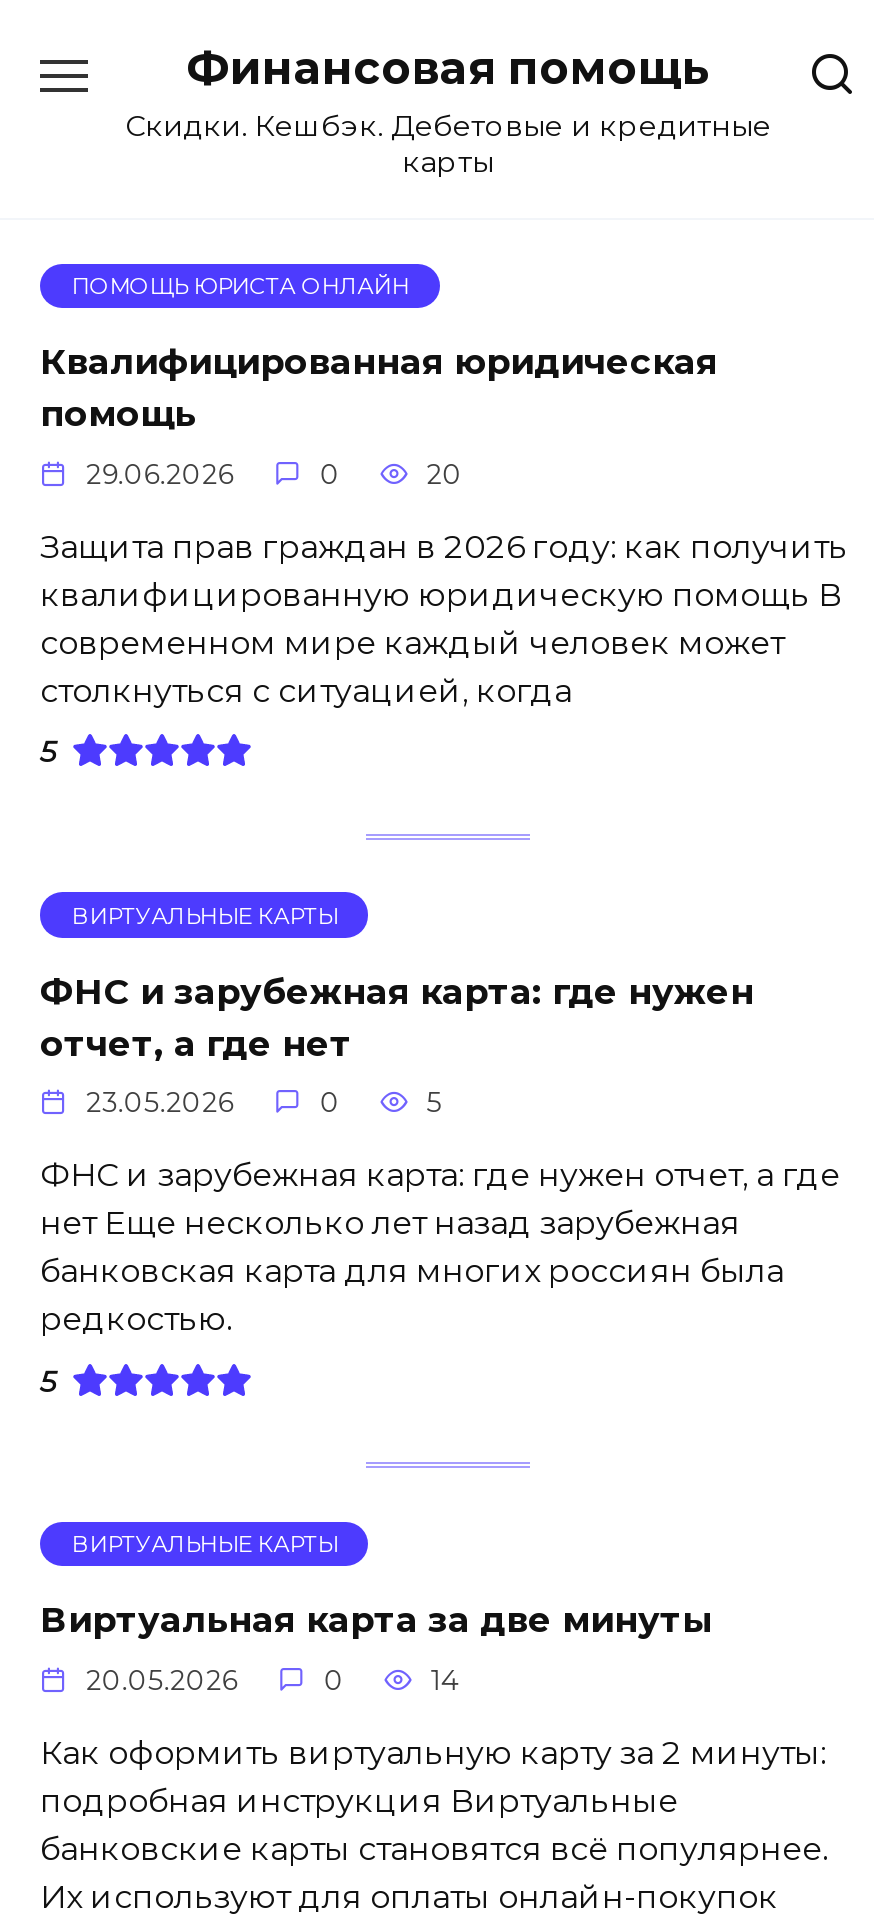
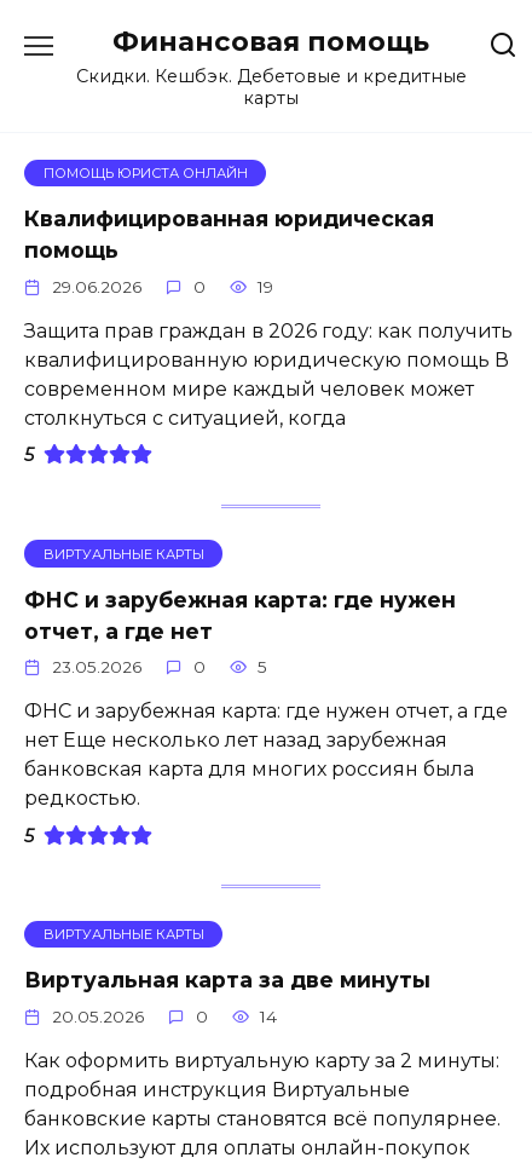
- 20
+ 19
